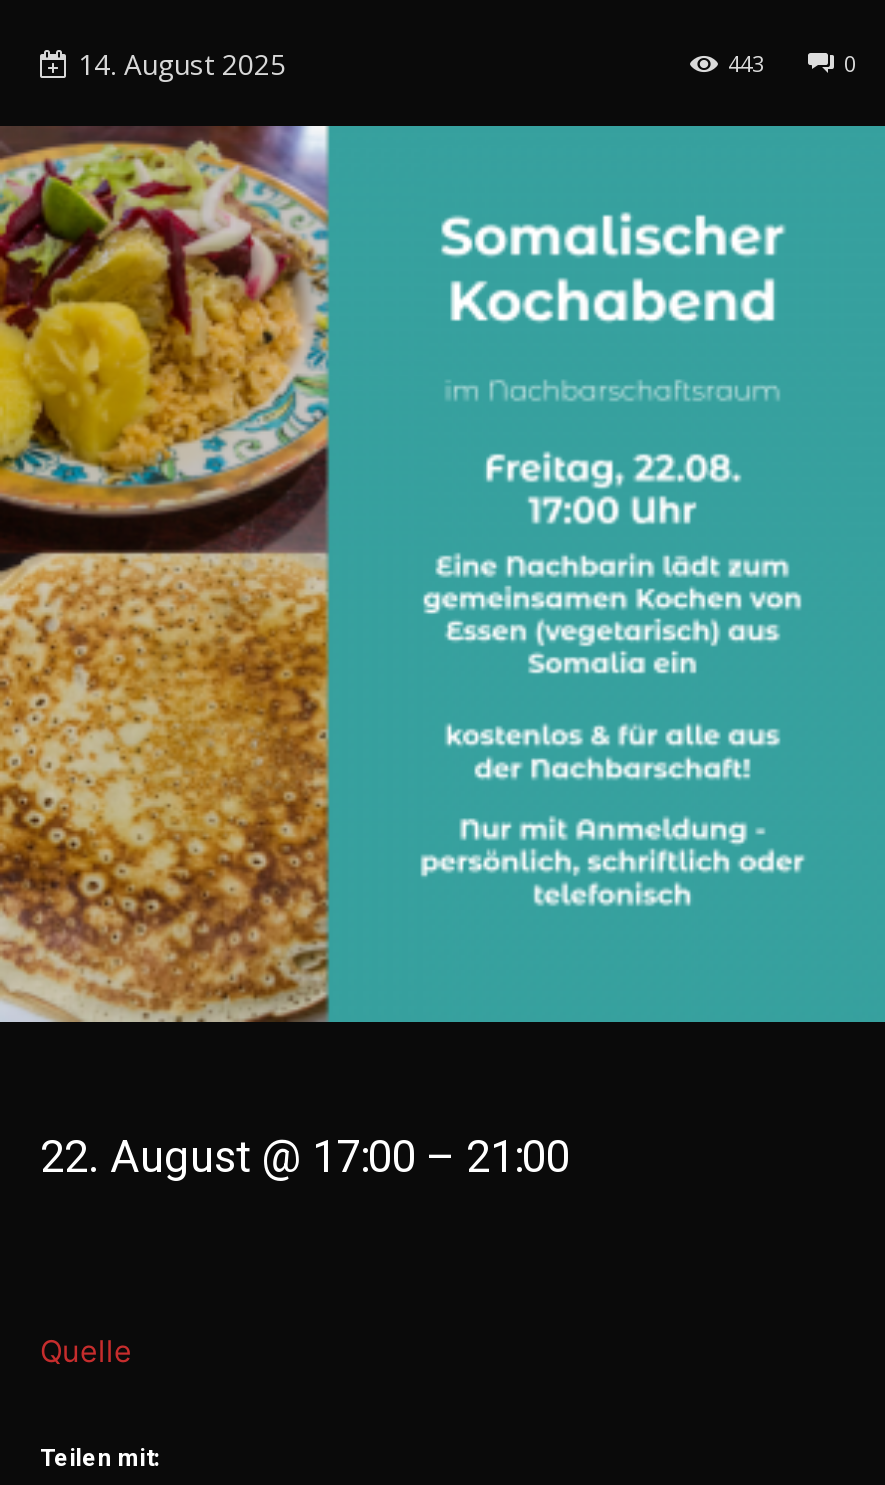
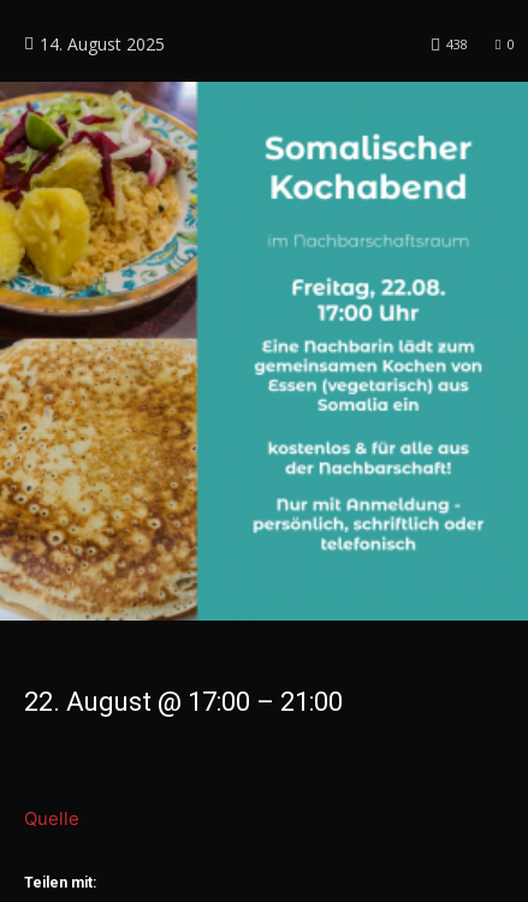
- 443
+ 438
